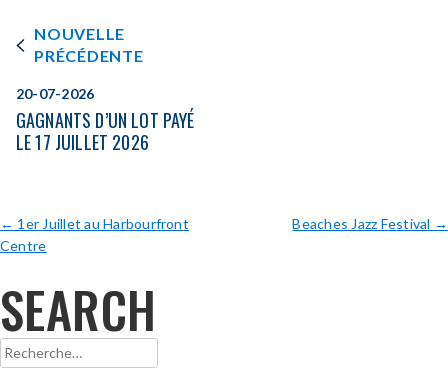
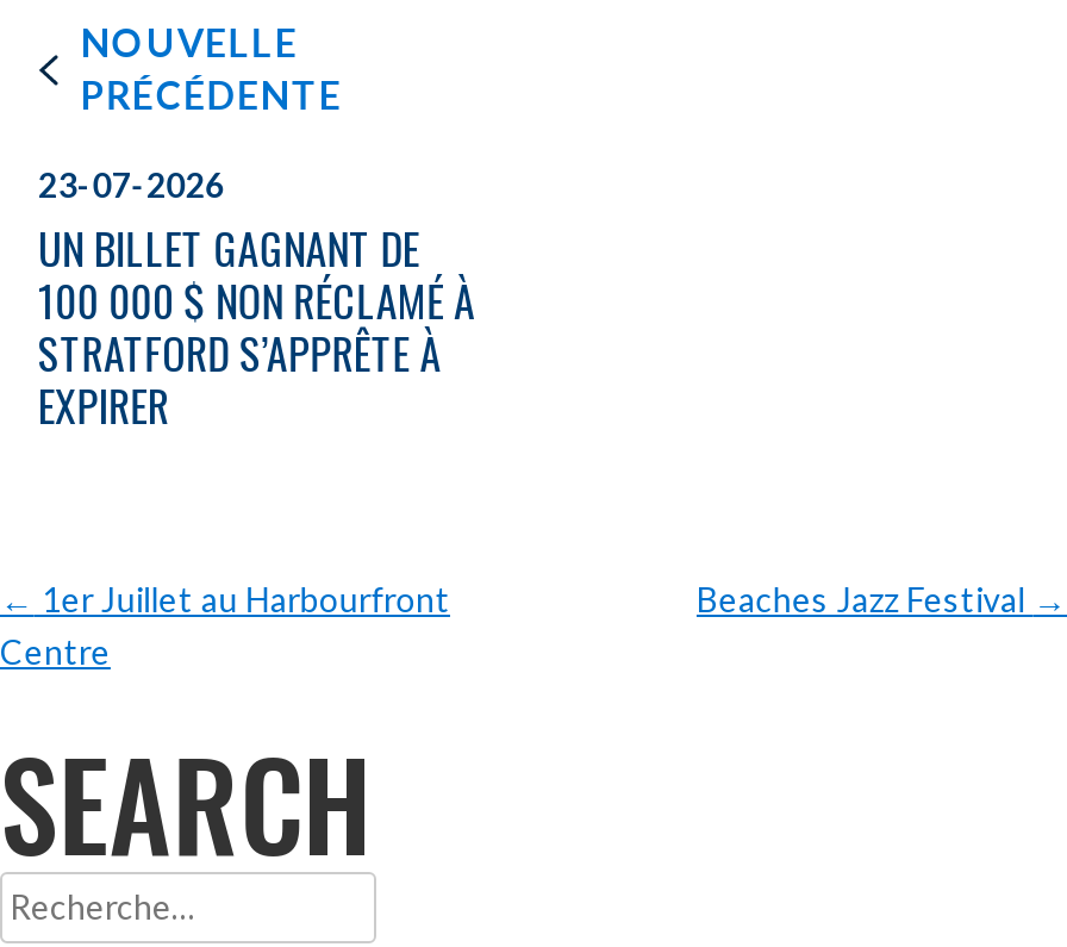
- 20-07-2026
- GAGNANTS D’UN LOT PAYÉ
- LE 17 JUILLET 2026
+ 23-07-2026
+ UN BILLET GAGNANT DE
+ 100 000 $ NON RÉCLAMÉ À
+ STRATFORD S’APPRÊTE À
+ EXPIRER
